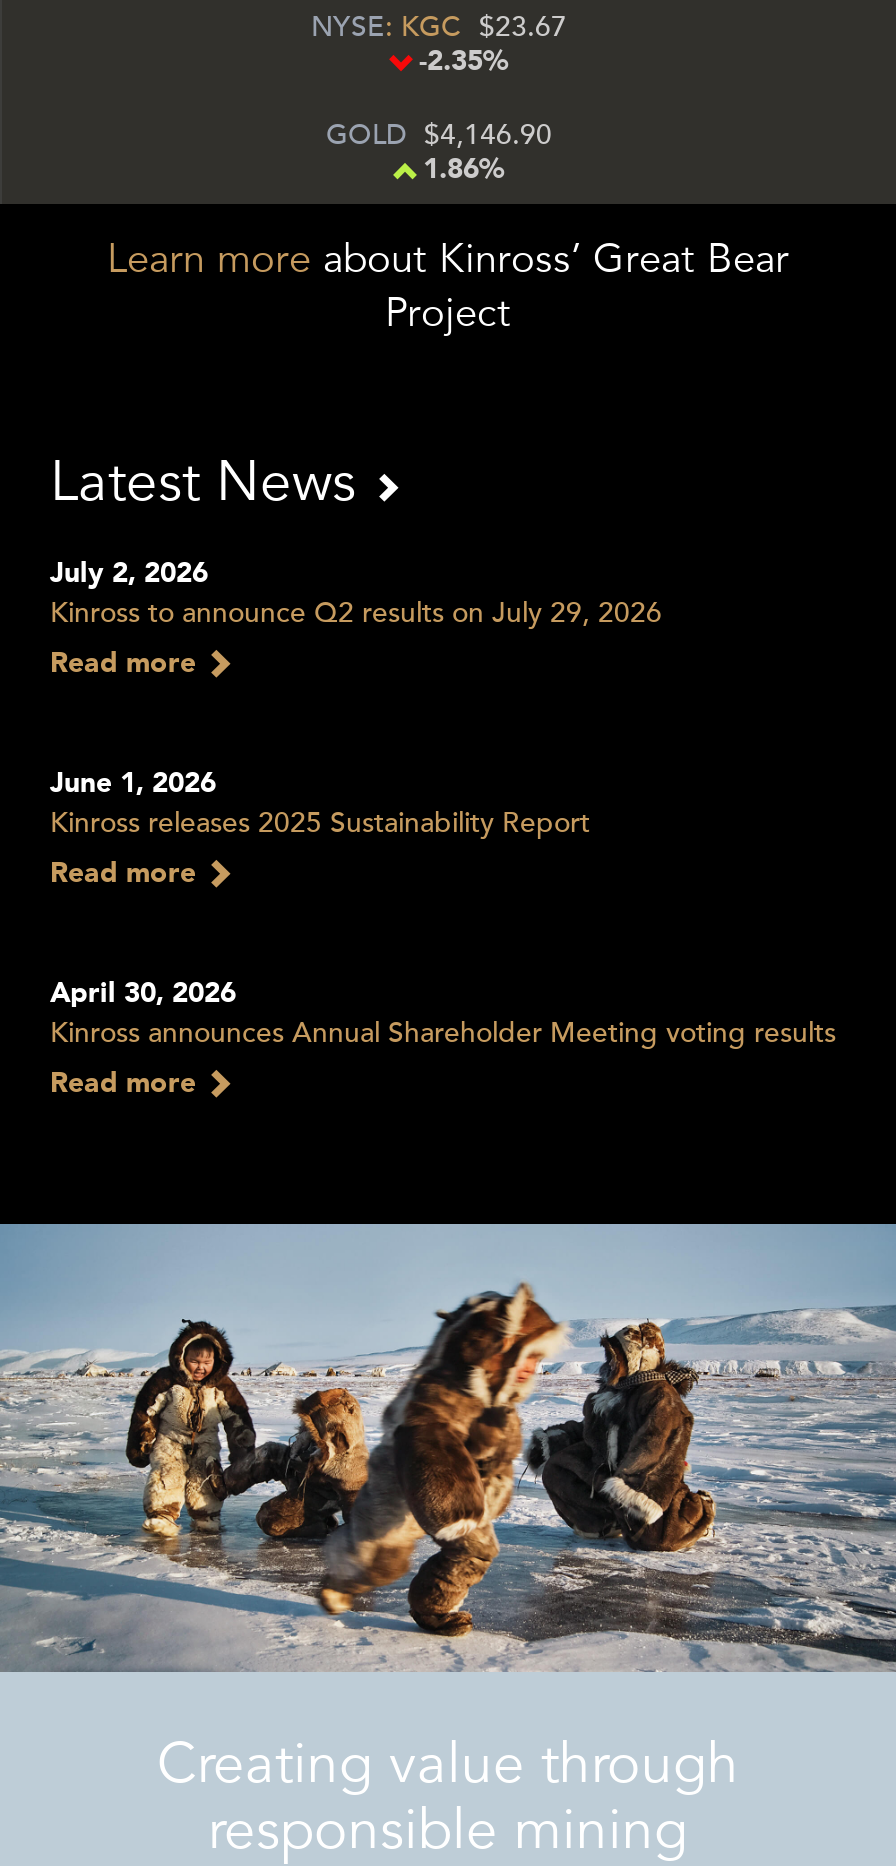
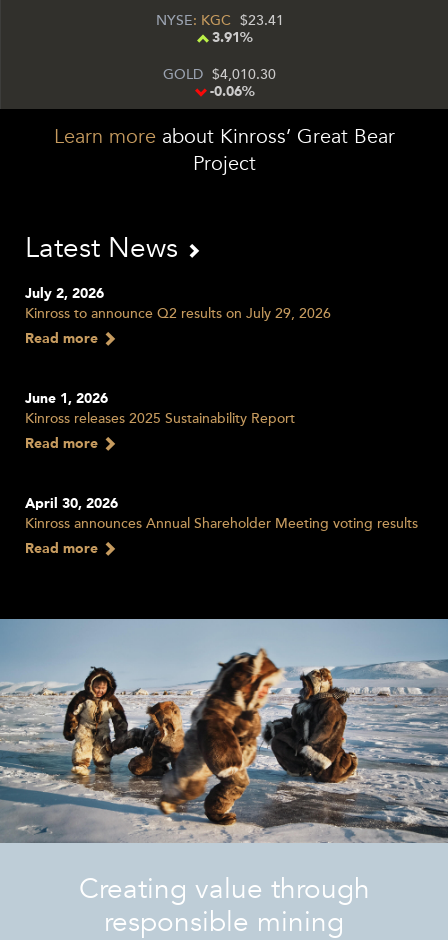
- NYSE: KGC 23.67
+ NYSE: KGC 23.41

- -2.35%
+ 3.91%

- GOLD 4,146.90
+ GOLD 4,010.30

- 1.86%
+ -0.06%
